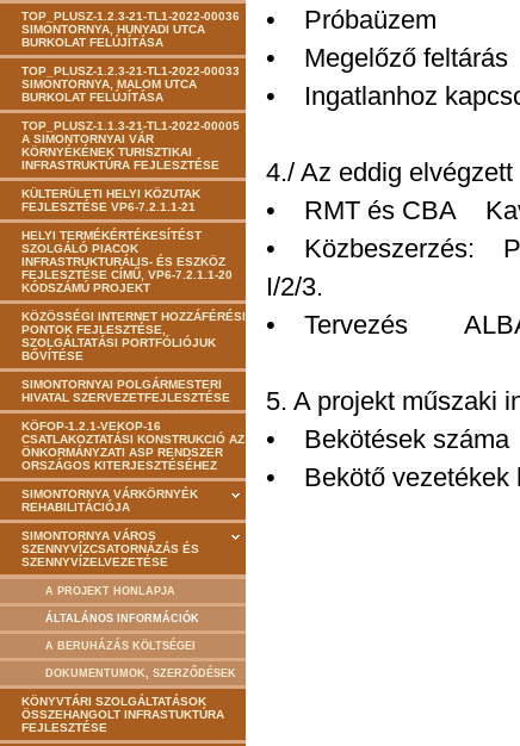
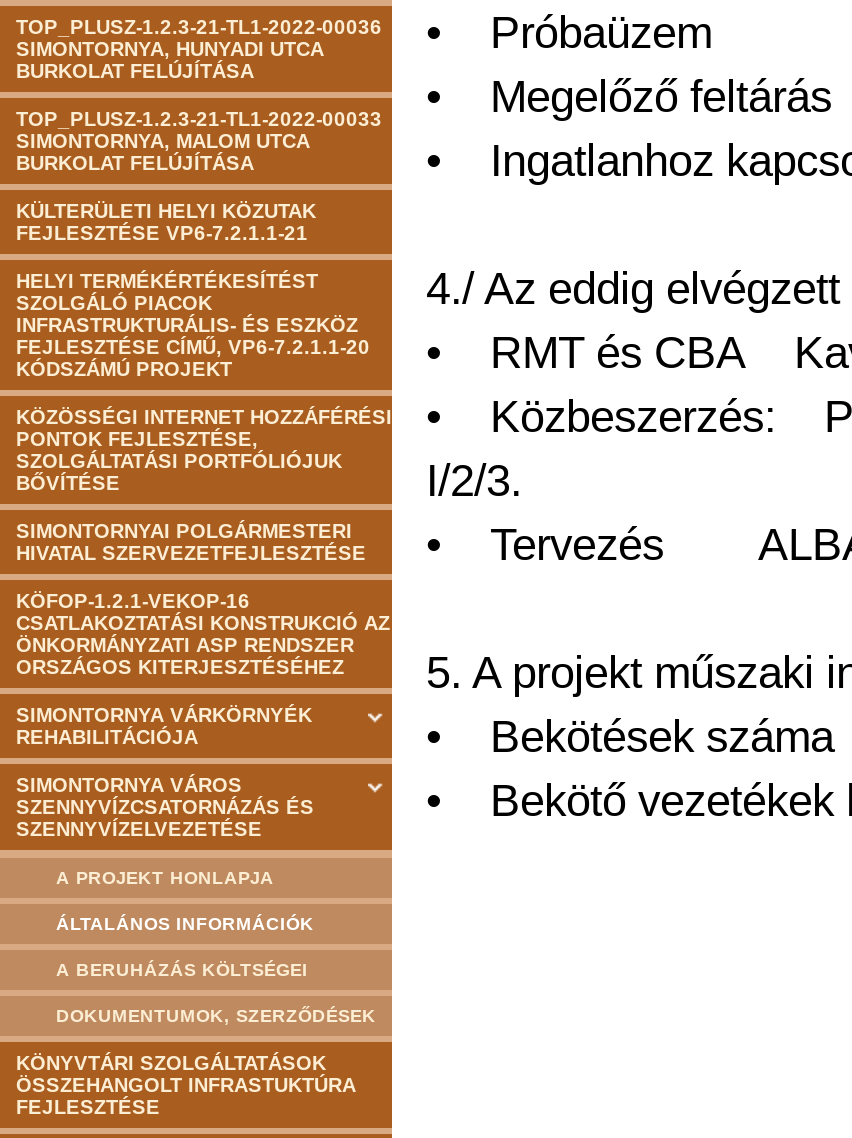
- TOP_PLUSZ-1.1.3-21-TL1-2022-00005
- A SIMONTORNYAI VÁR
- KÖRNYÉKÉNEK TURISZTIKAI
- INFRASTRUKTÚRA FEJLESZTÉSE
